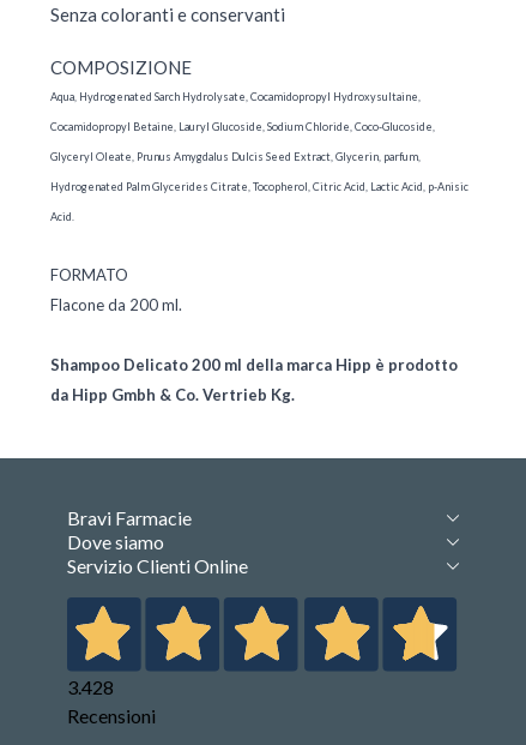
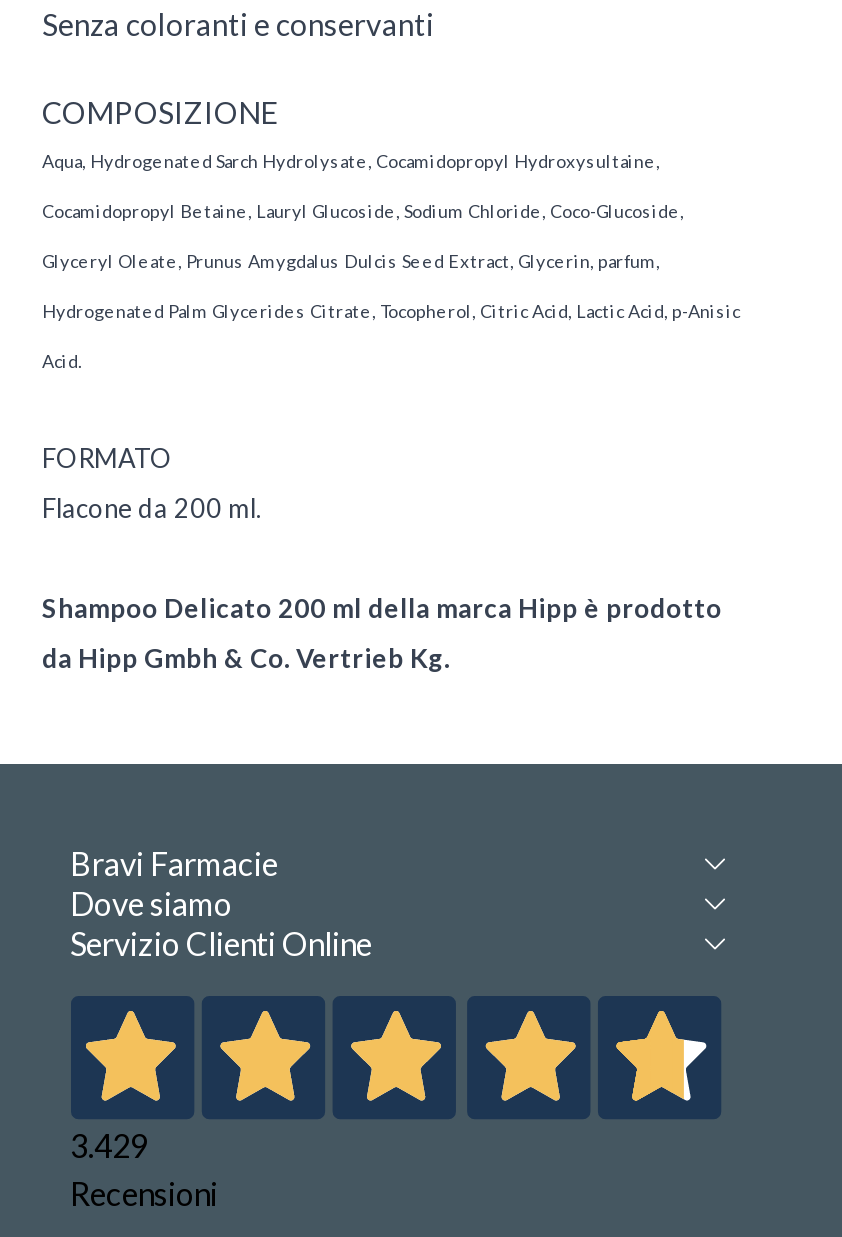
- 3.428
+ 3.429
